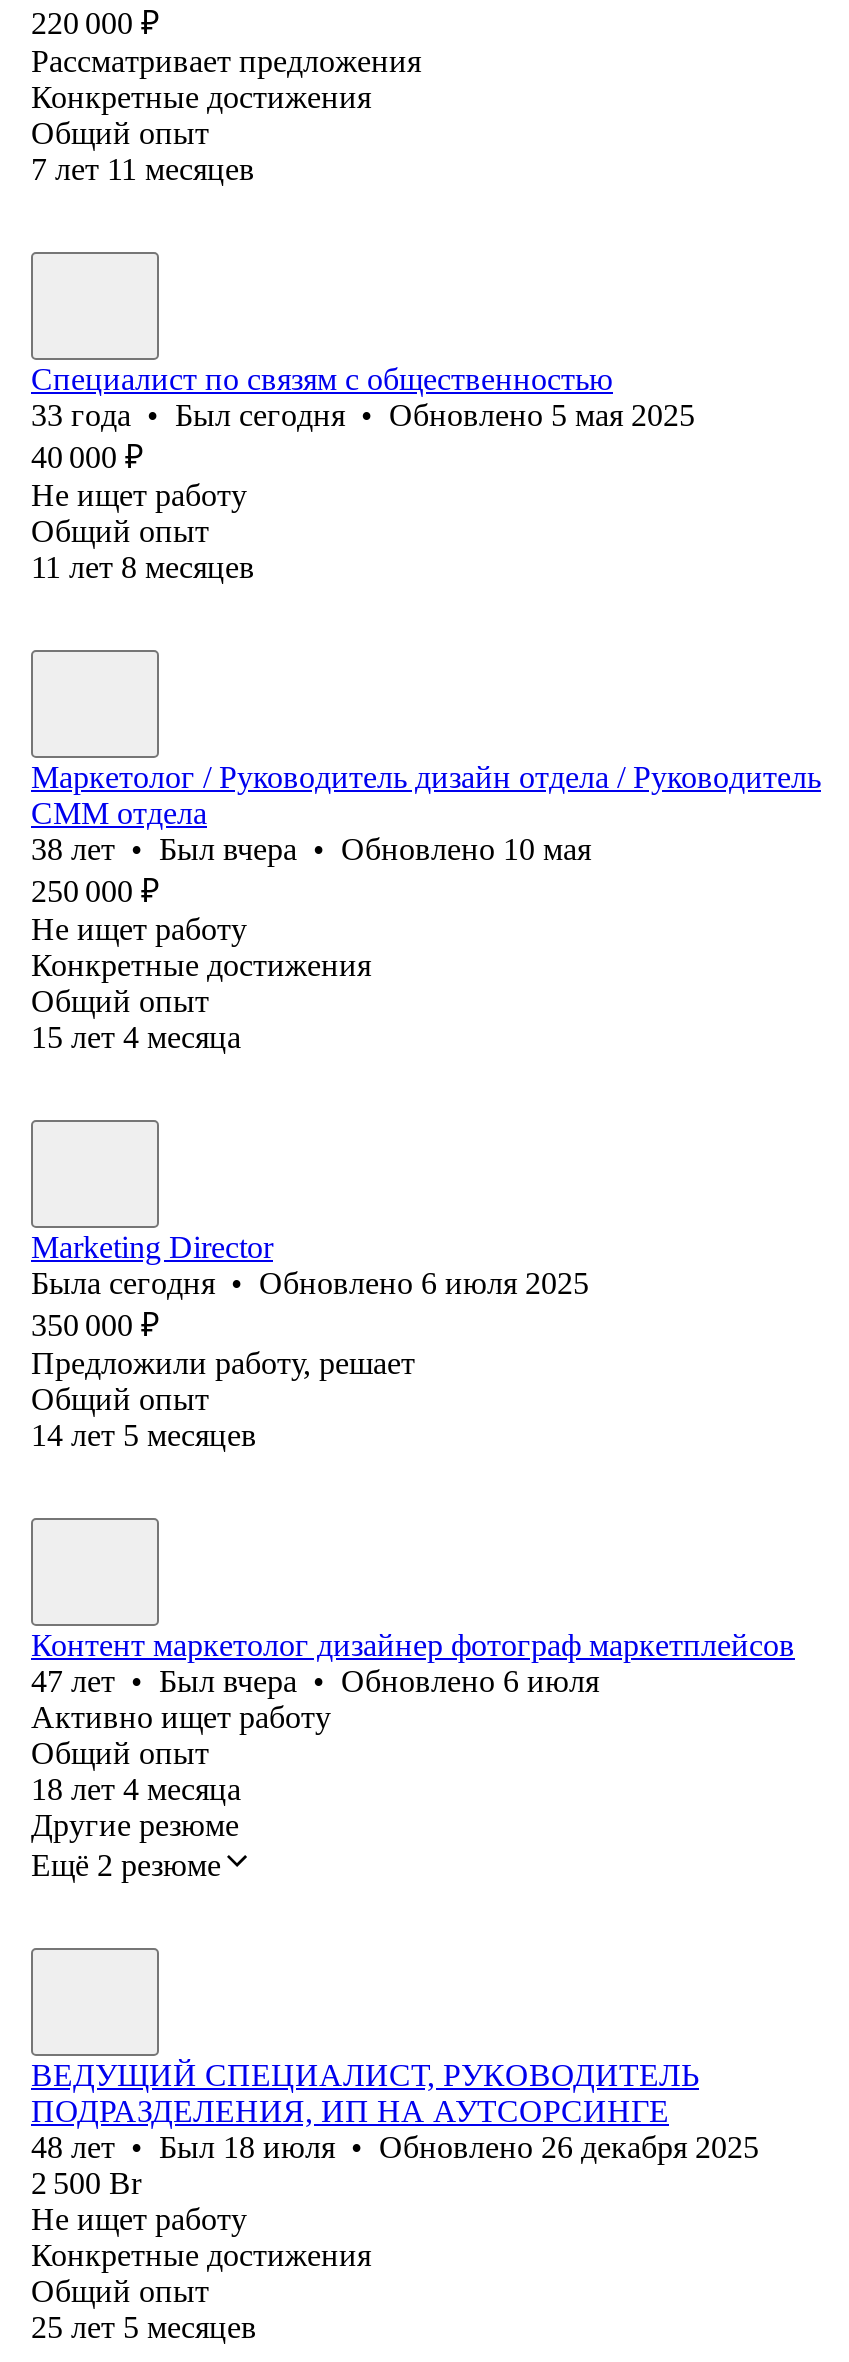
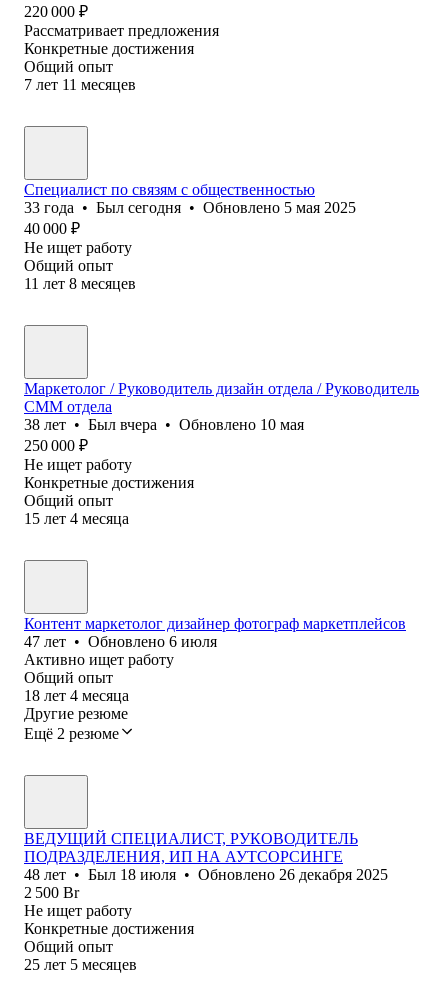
- Marketing Director
- Была сегодня • Обновлено 6 июля 2025
- 350 000 ₽
- Предложили работу, решает
- Общий опыт
- 14 лет 5 месяцев

- 47 лет • Был вчера • Обновлено 6 июля
+ 47 лет • Обновлено 6 июля
